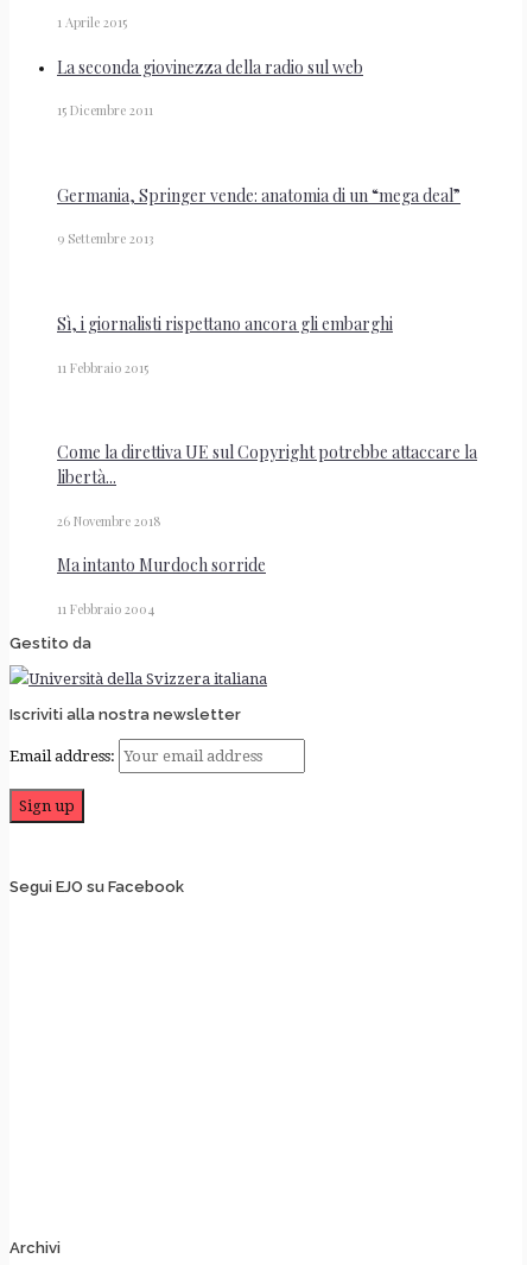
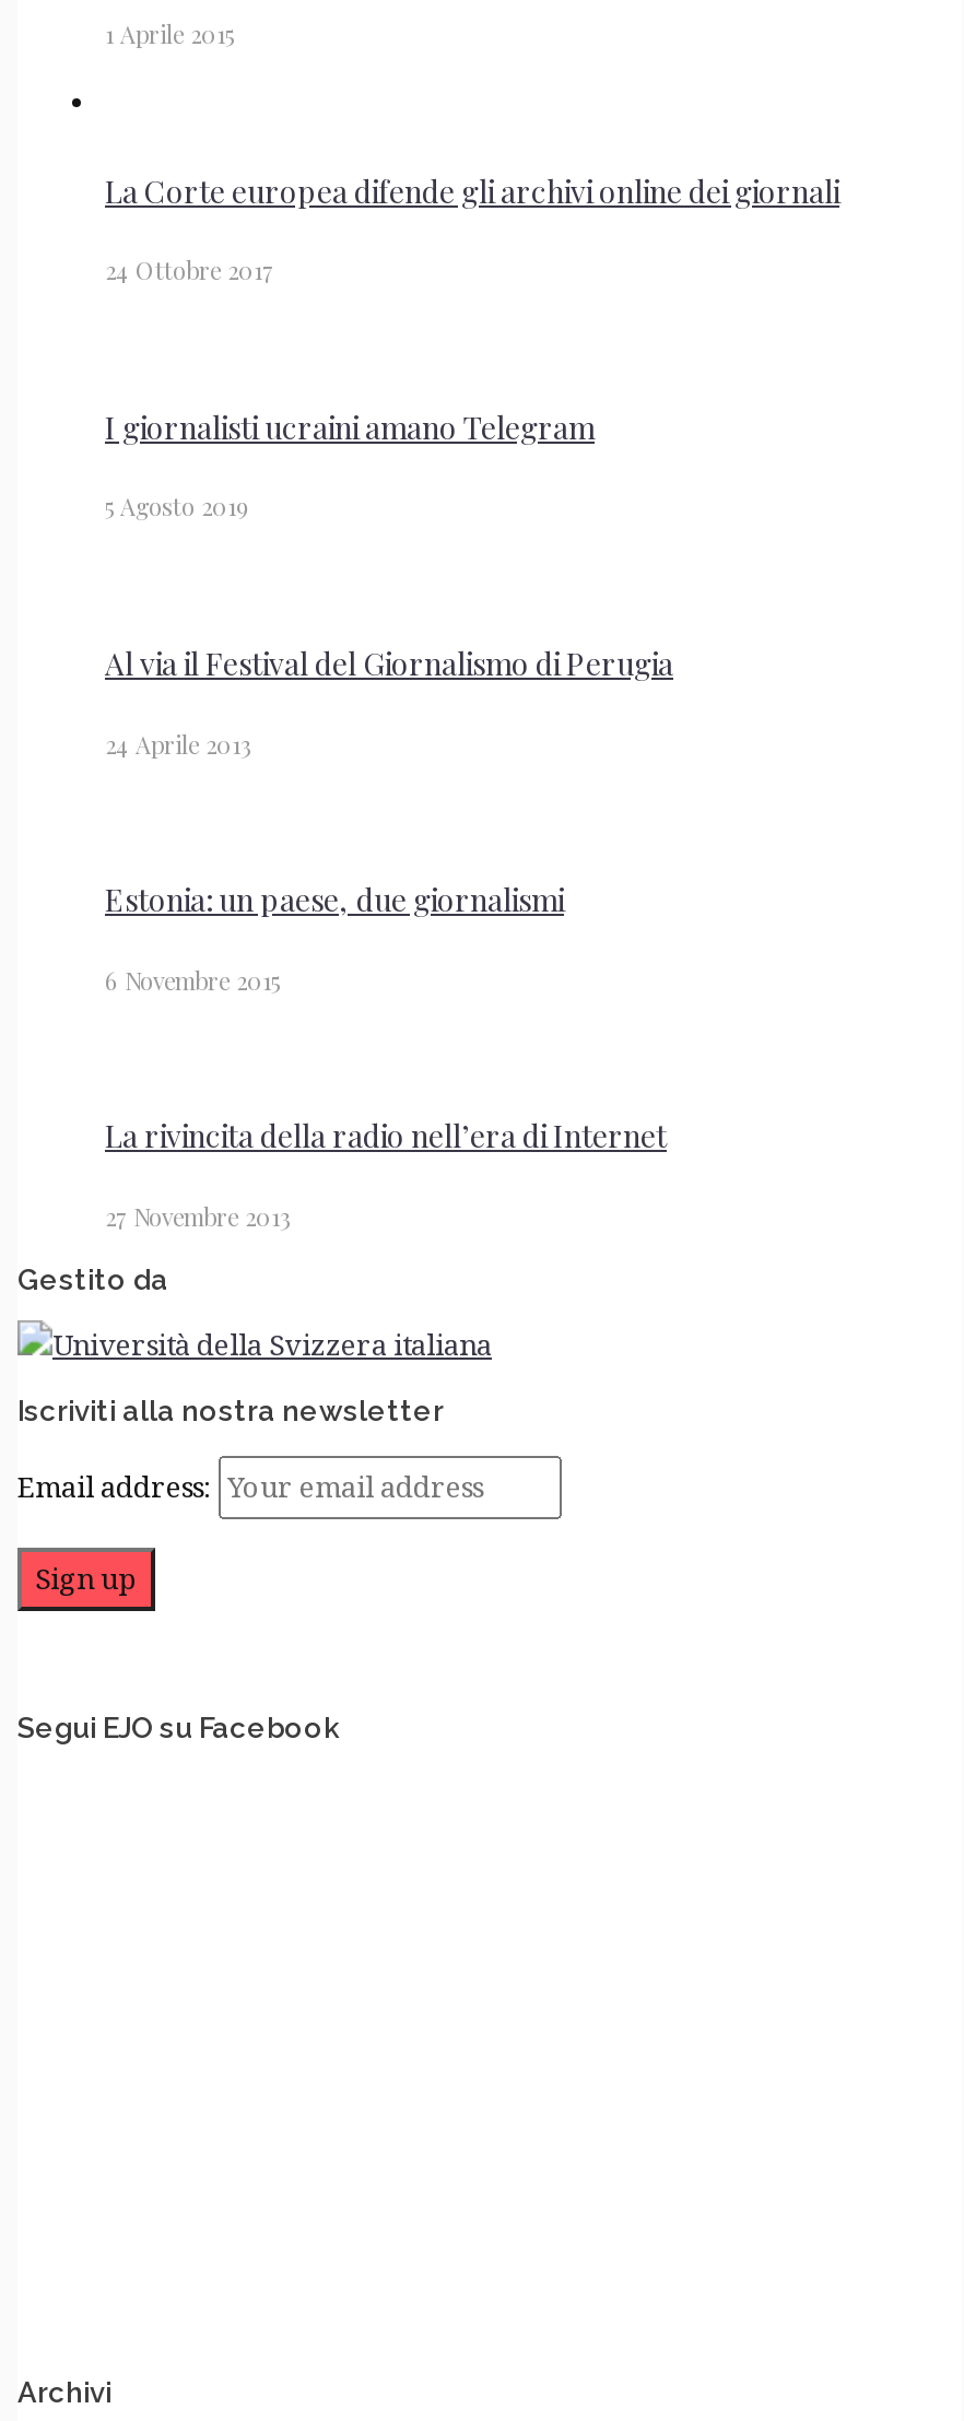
- La seconda giovinezza della radio sul web
+ La Corte europea difende gli archivi online dei giornali

- 15 Dicembre 2011
+ 24 Ottobre 2017

- Germania, Springer vende: anatomia di un “mega deal”
+ I giornalisti ucraini amano Telegram

- 9 Settembre 2013
+ 5 Agosto 2019

- Sì, i giornalisti rispettano ancora gli embarghi
+ Al via il Festival del Giornalismo di Perugia

- 11 Febbraio 2015
+ 24 Aprile 2013

- Come la direttiva UE sul Copyright potrebbe attaccare la
- libertà...
+ Estonia: un paese, due giornalismi

- 26 Novembre 2018
+ 6 Novembre 2015

- Ma intanto Murdoch sorride
+ La rivincita della radio nell’era di Internet

- 11 Febbraio 2004
+ 27 Novembre 2013
